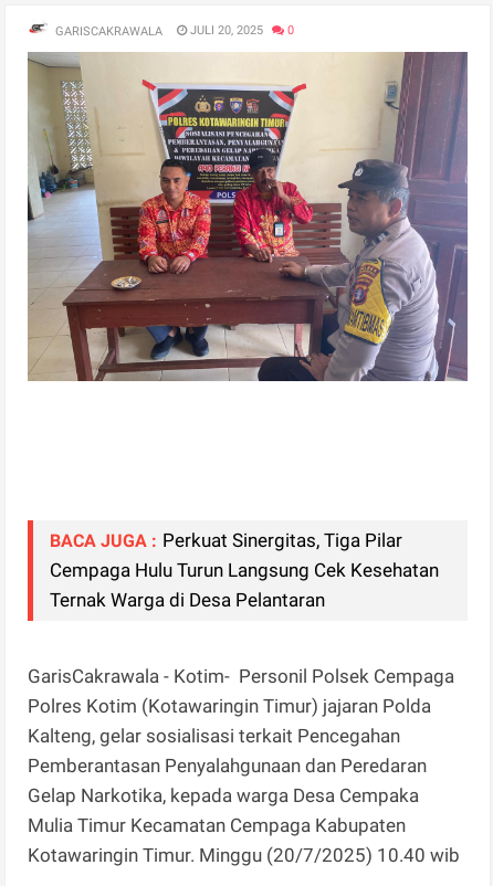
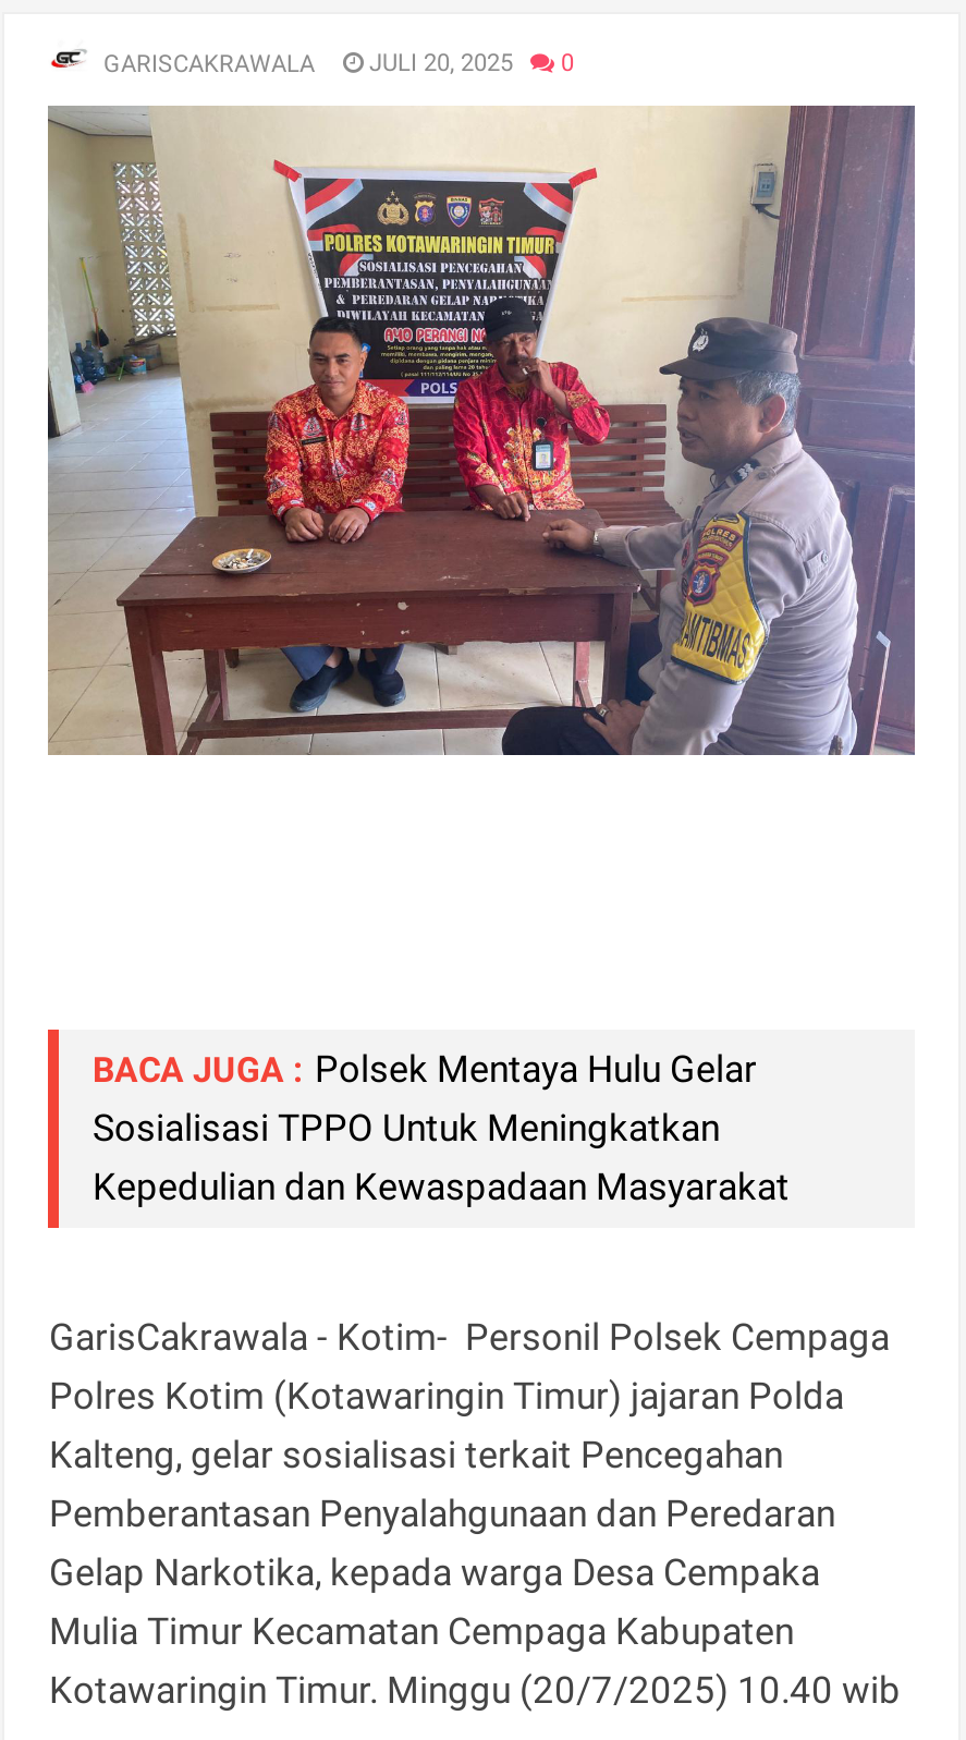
- BACA JUGA : Perkuat Sinergitas, Tiga Pilar
- Cempaga Hulu Turun Langsung Cek Kesehatan
- Ternak Warga di Desa Pelantaran
+ BACA JUGA : Polsek Mentaya Hulu Gelar
+ Sosialisasi TPPO Untuk Meningkatkan
+ Kepedulian dan Kewaspadaan Masyarakat
